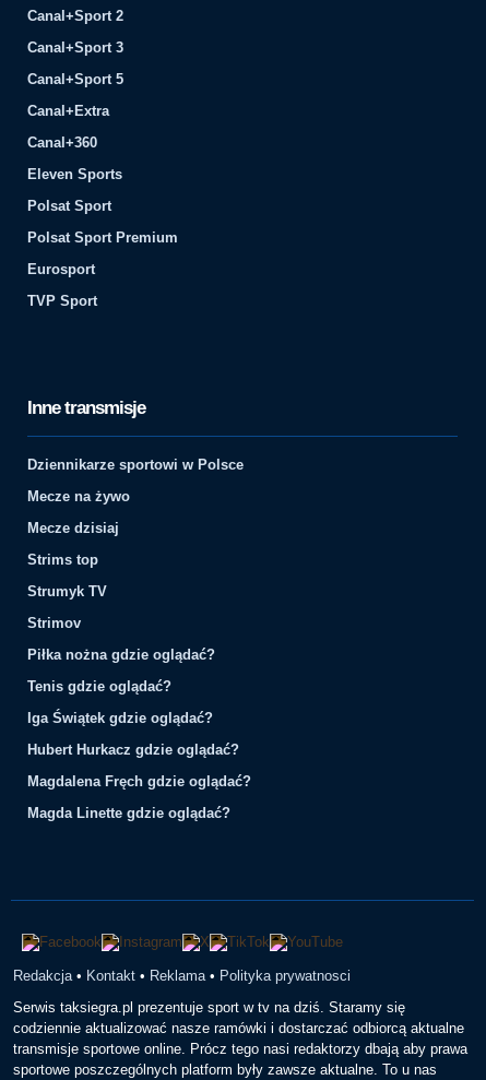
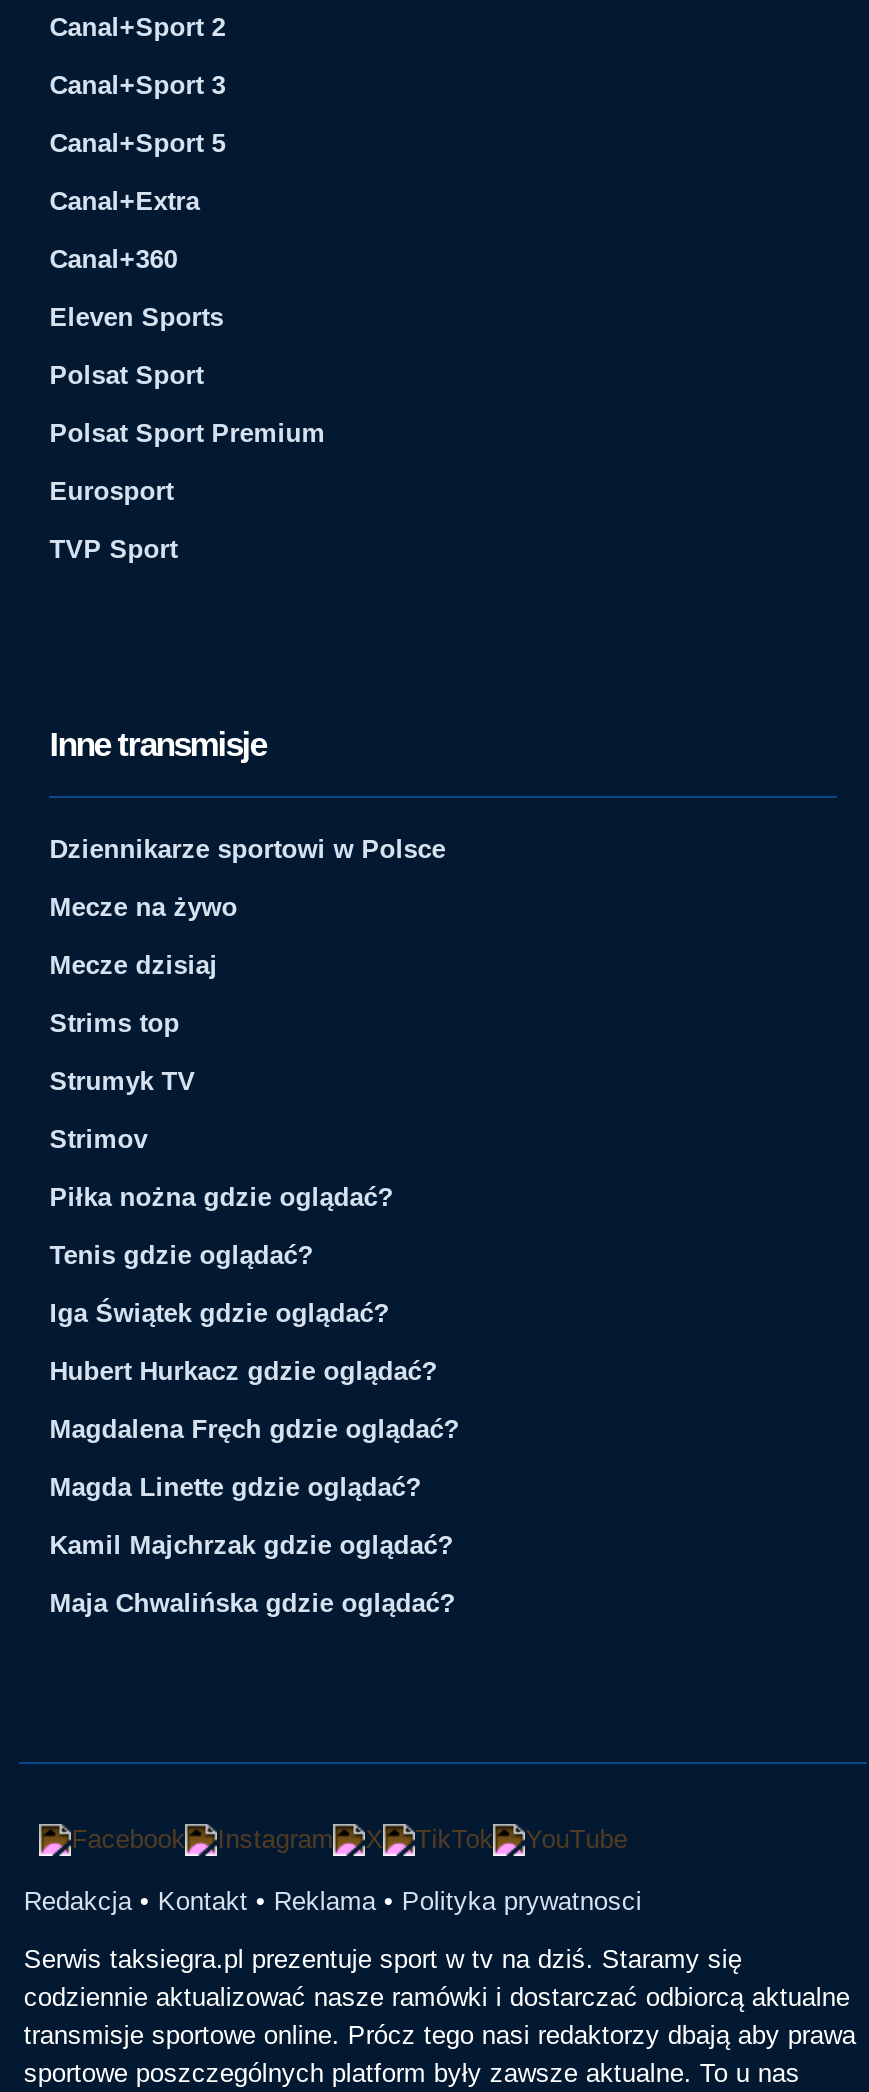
+ Kamil Majchrzak gdzie oglądać?
+ Maja Chwalińska gdzie oglądać?
